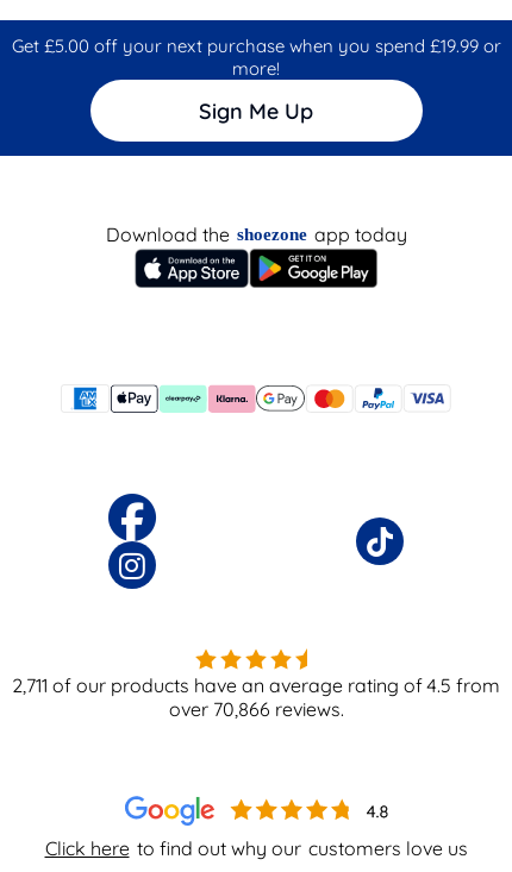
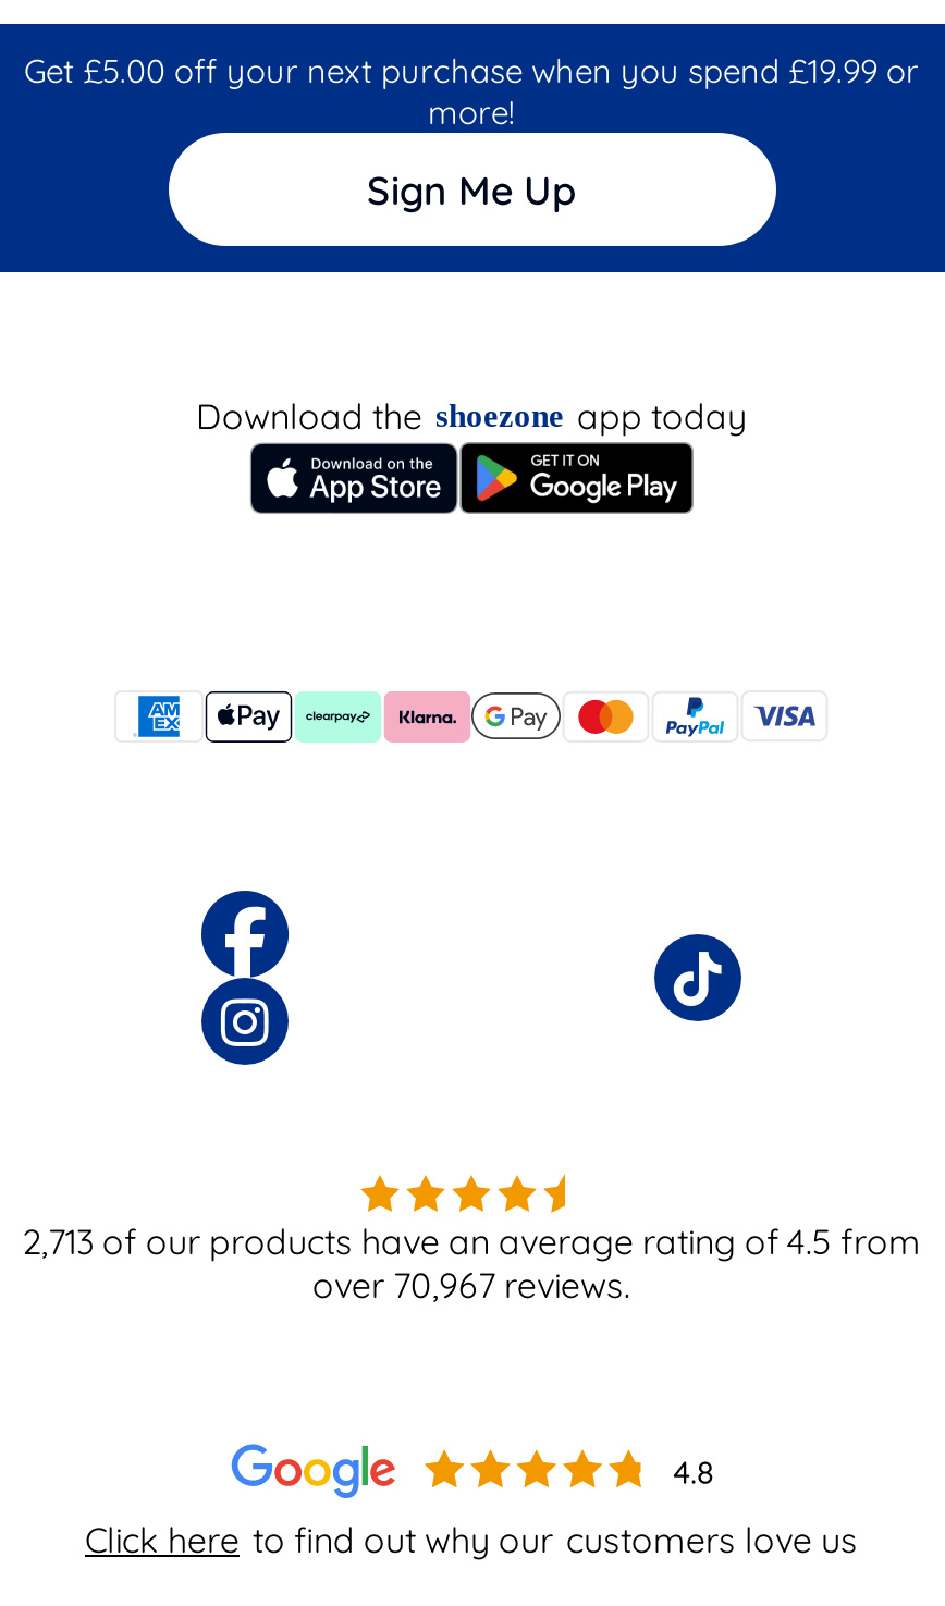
- 2,711 of our products have an average rating of 4.5 from
+ 2,713 of our products have an average rating of 4.5 from

- over 70,866 reviews.
+ over 70,967 reviews.
